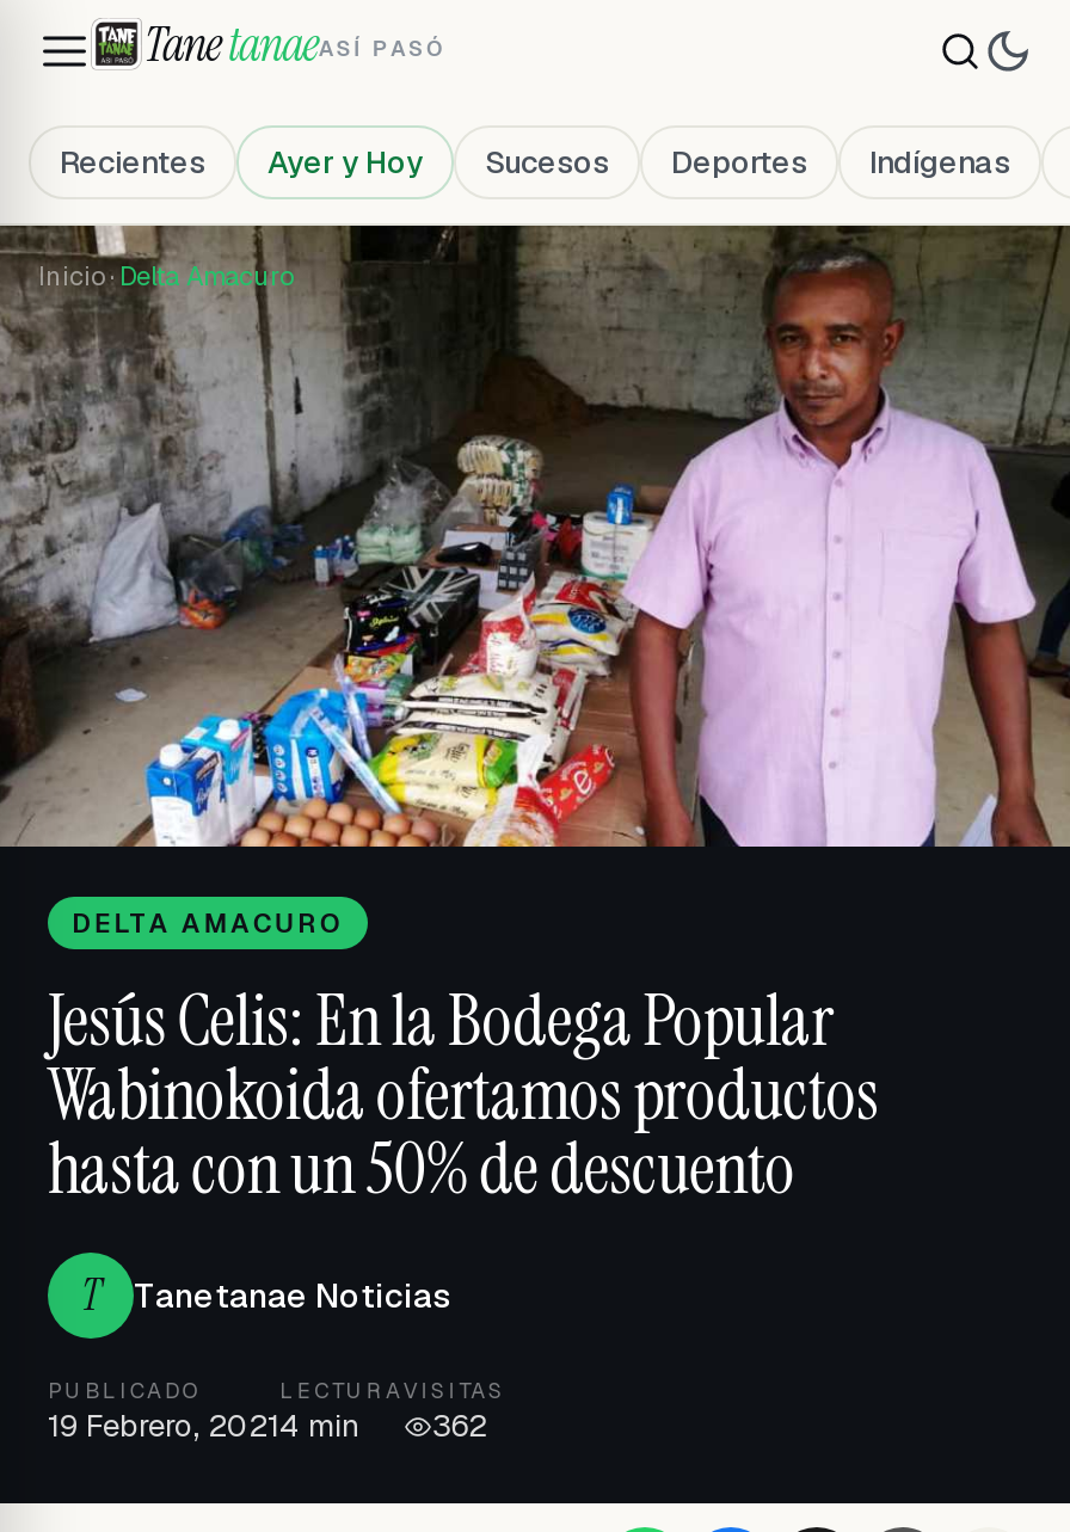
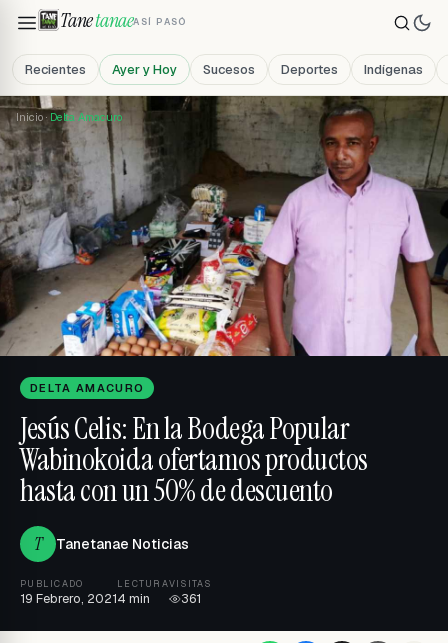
- 19 Febrero, 2021 4 min 362
+ 19 Febrero, 2021 4 min 361
